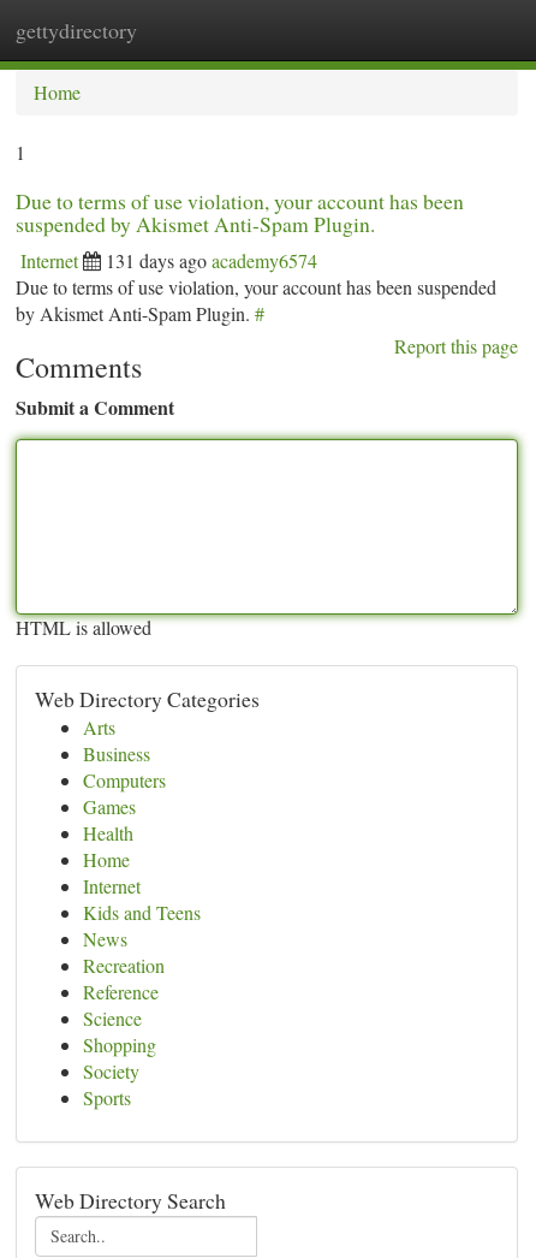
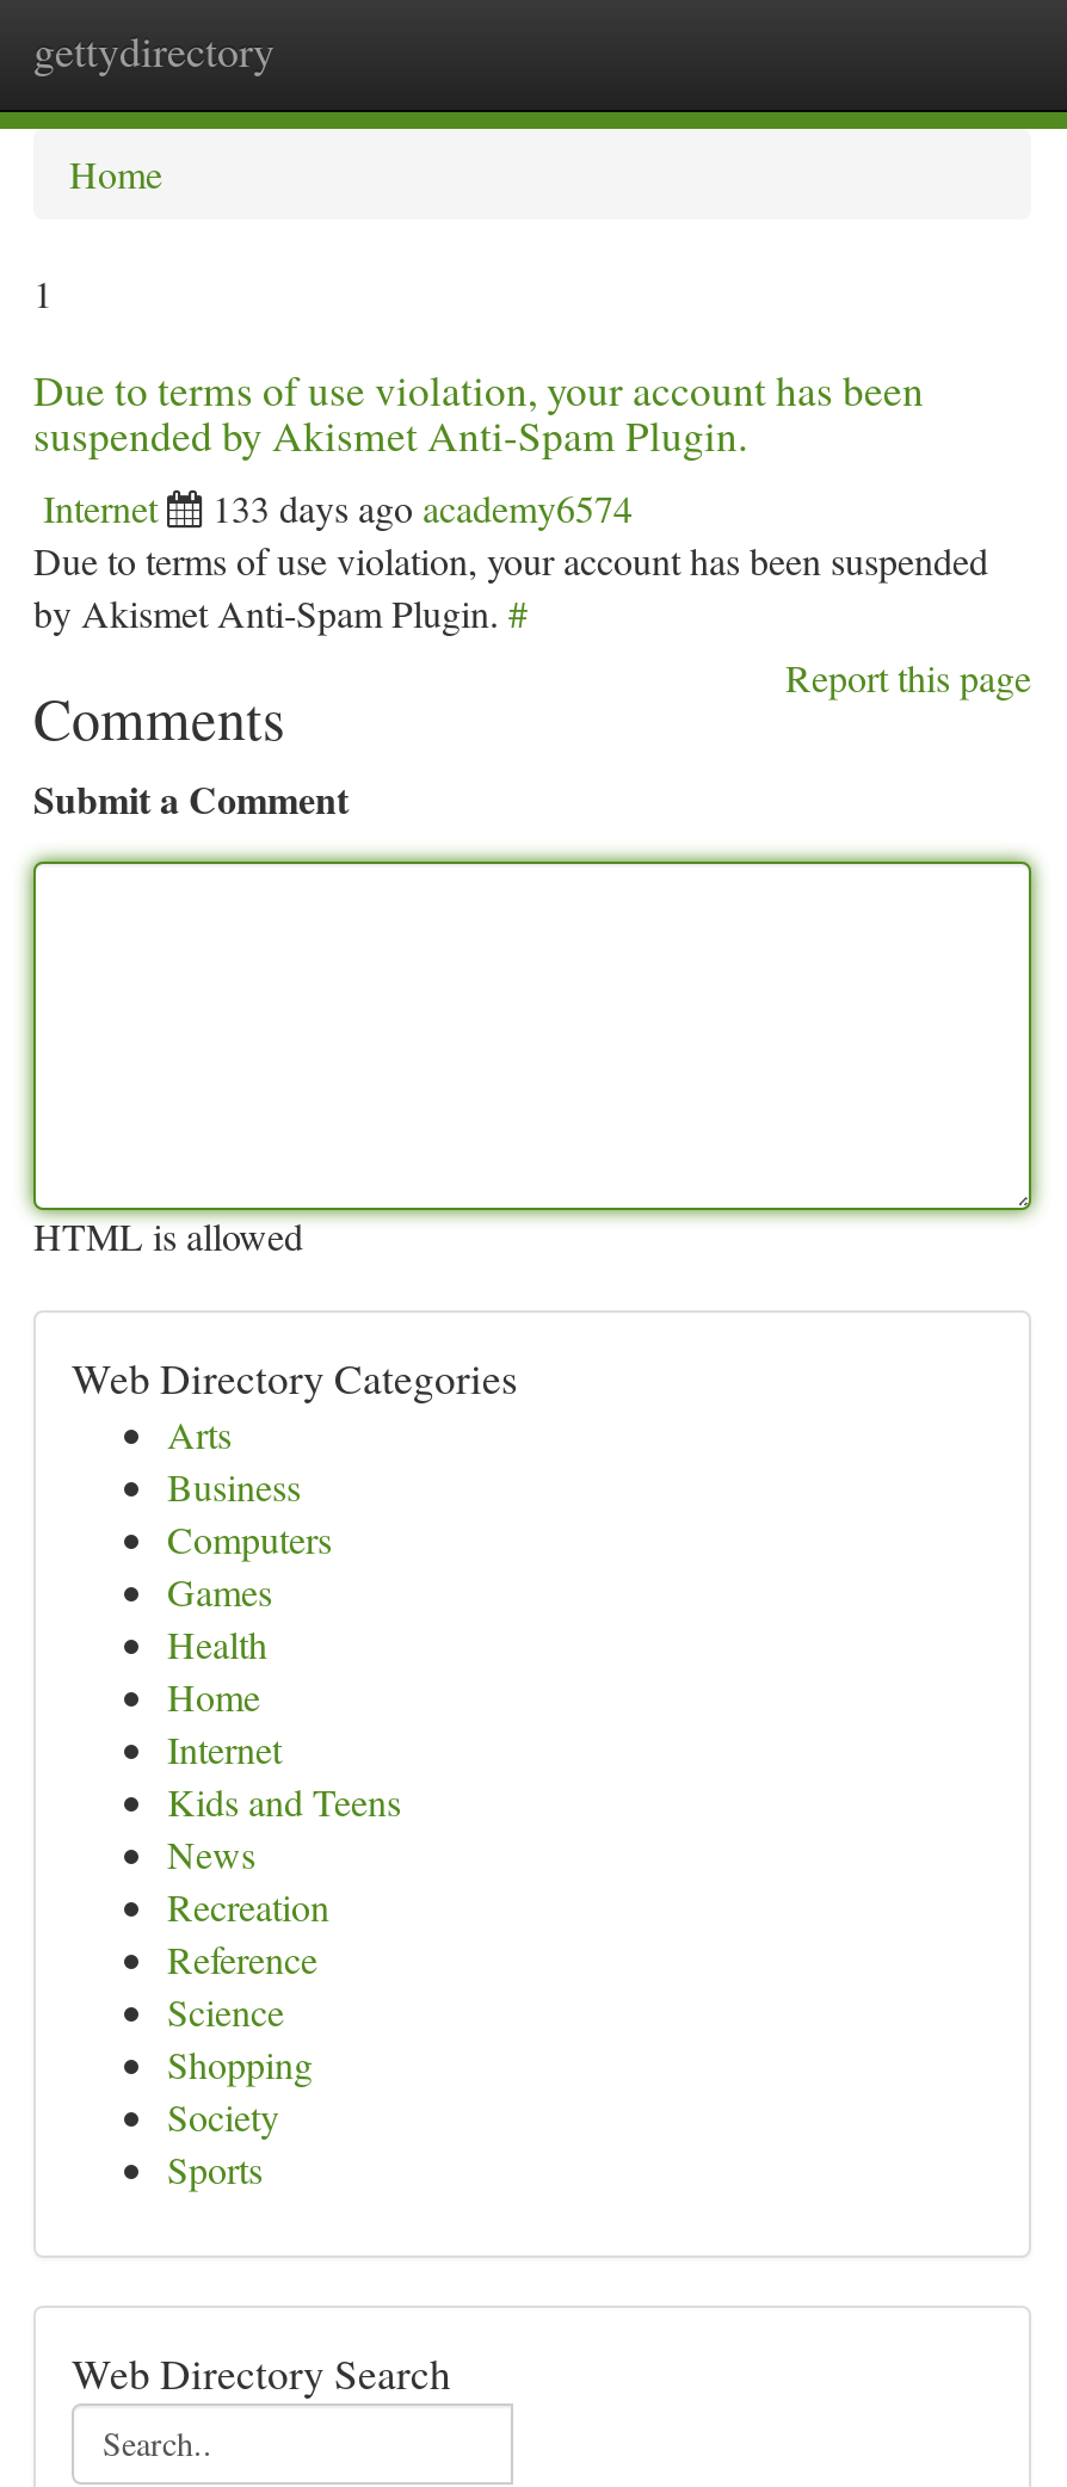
- 131 days ago academy6574
+ 133 days ago academy6574
